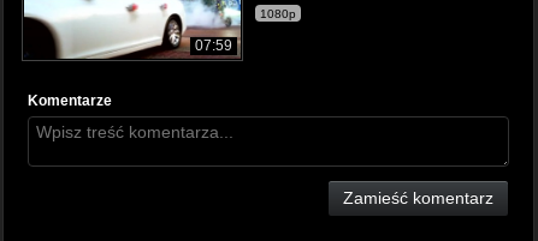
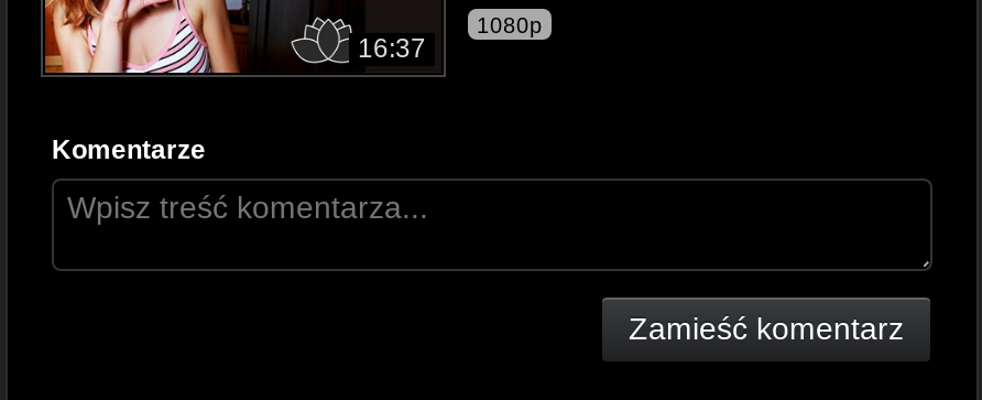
- 07:59
+ 16:37
